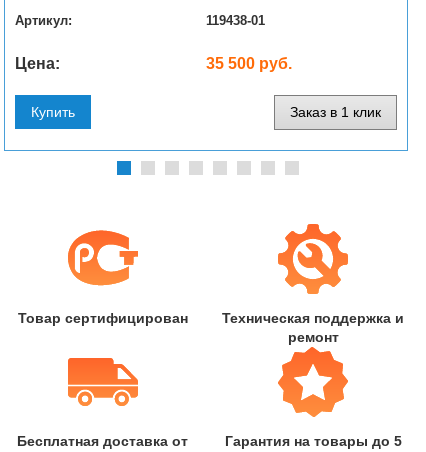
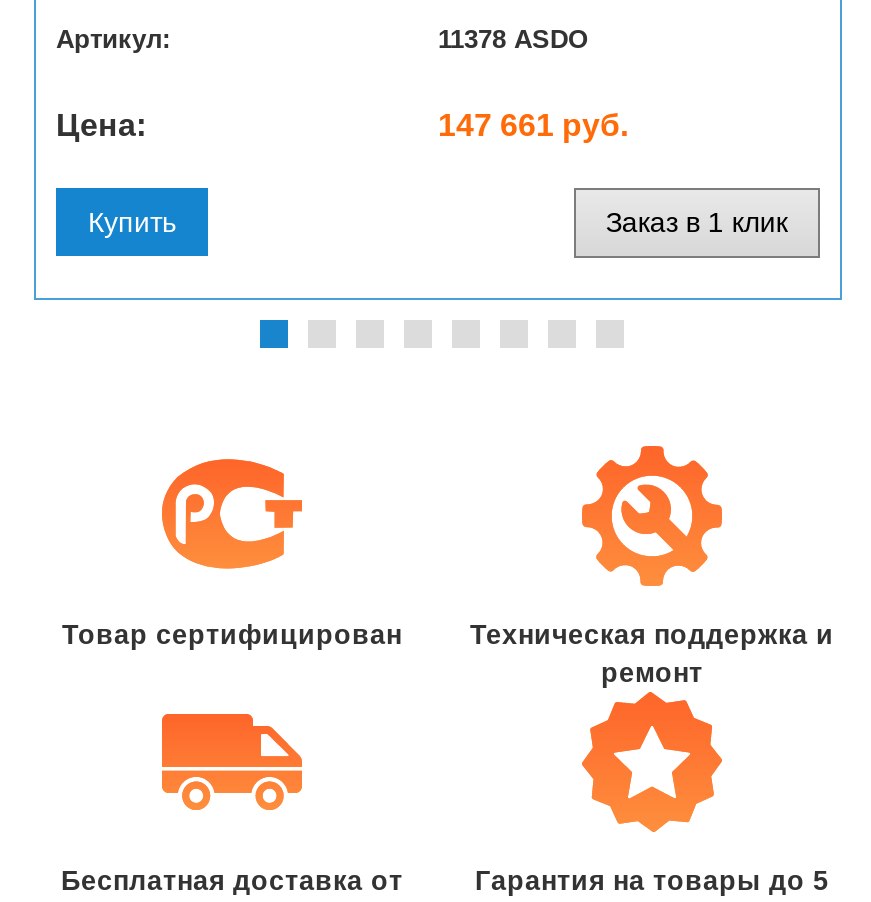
- 119438-01
+ 11378 ASDO

- 35 500 руб.
+ 147 661 руб.
